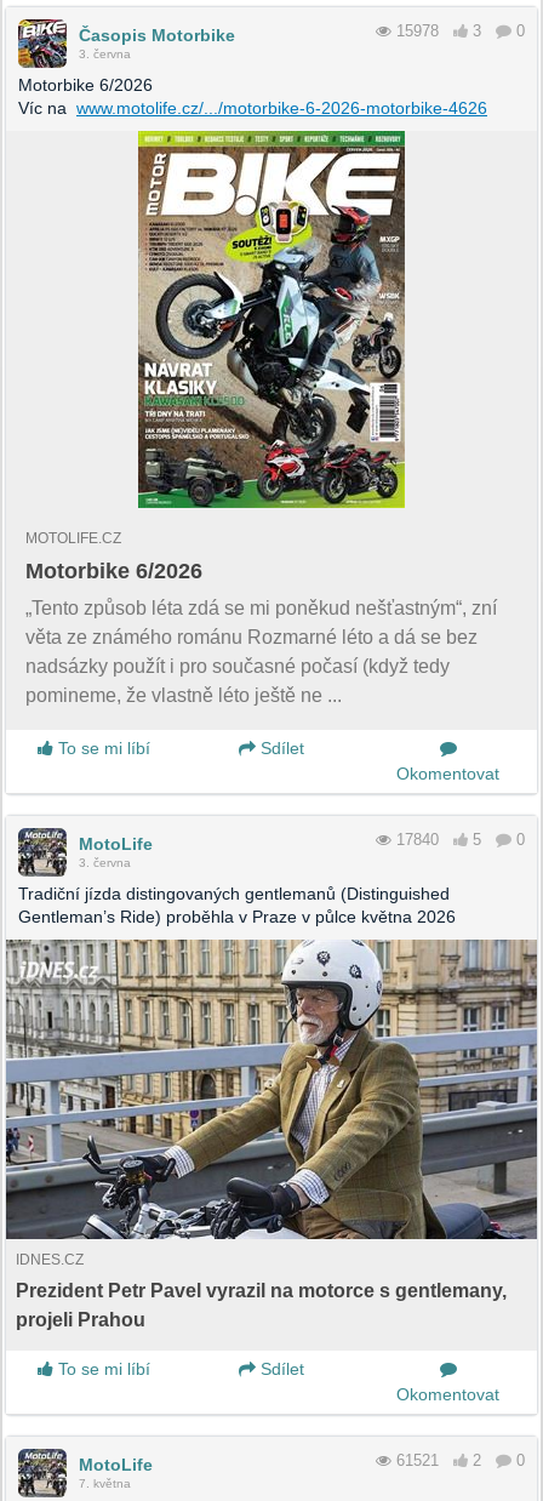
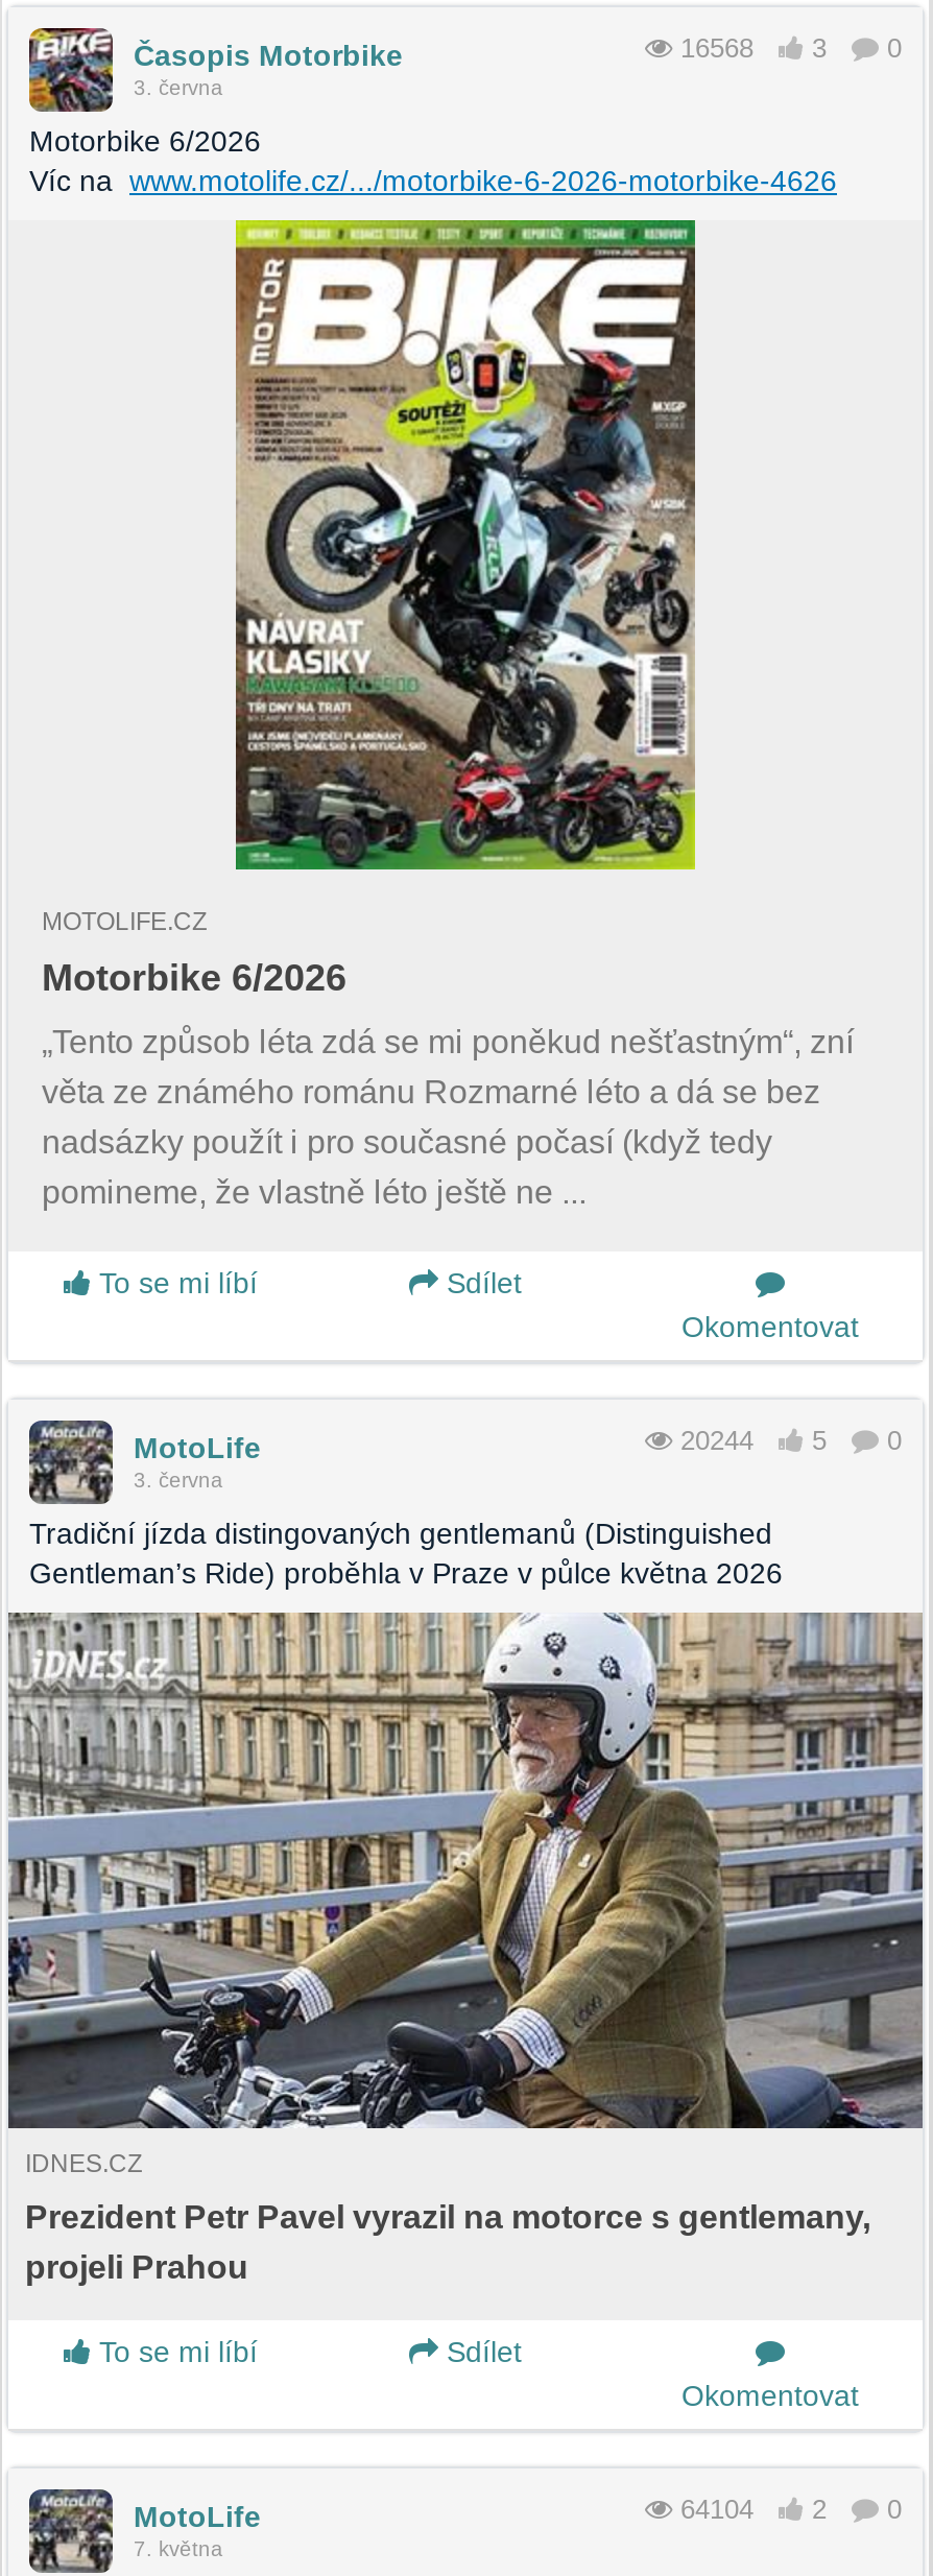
- 15978 3 0
+ 16568 3 0

- 17840 5 0
+ 20244 5 0

- 61521 2 0
+ 64104 2 0
